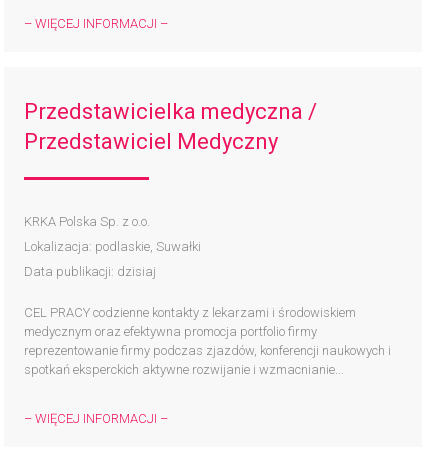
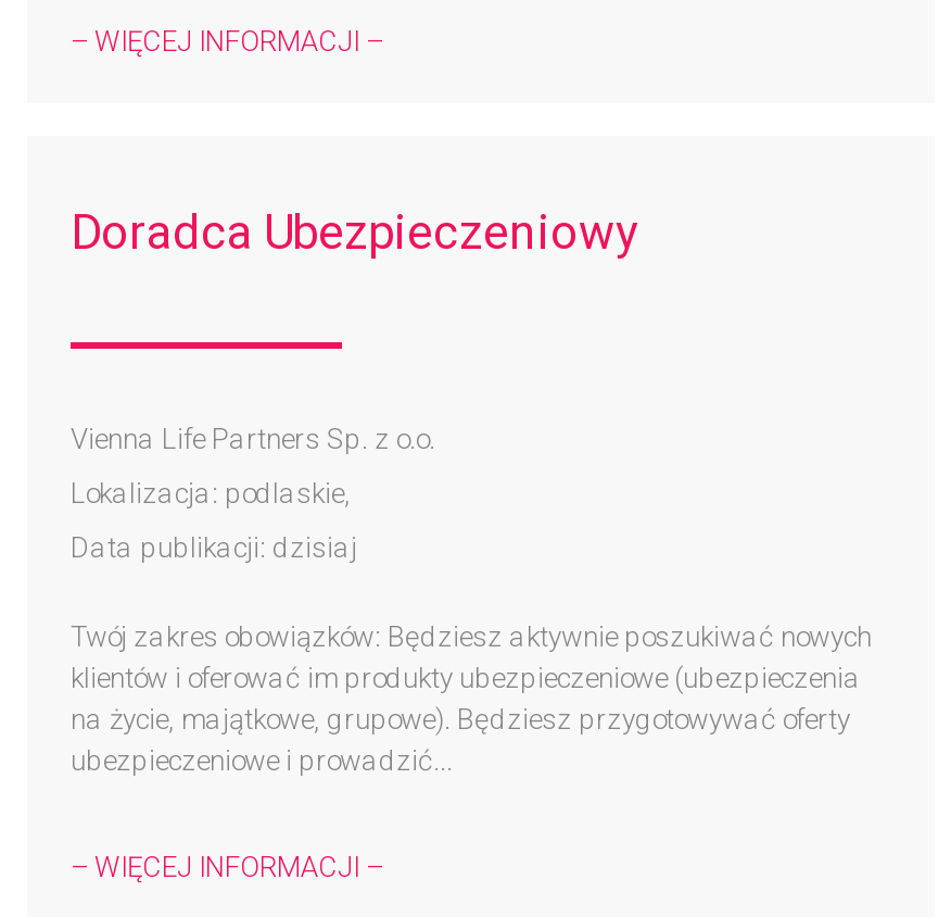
- Przedstawicielka medyczna /
- Przedstawiciel Medyczny
+ Doradca Ubezpieczeniowy

- KRKA Polska Sp. z o.o.
+ Vienna Life Partners Sp. z o.o.

- Lokalizacja: podlaskie, Suwałki
+ Lokalizacja: podlaskie,

- CEL PRACY codzienne kontakty z lekarzami i środowiskiem
- medycznym oraz efektywna promocja portfolio firmy
- reprezentowanie firmy podczas zjazdów, konferencji naukowych i
- spotkań eksperckich aktywne rozwijanie i wzmacnianie...
+ Twój zakres obowiązków: Będziesz aktywnie poszukiwać nowych
+ klientów i oferować im produkty ubezpieczeniowe (ubezpieczenia
+ na życie, majątkowe, grupowe). Będziesz przygotowywać oferty
+ ubezpieczeniowe i prowadzić...
